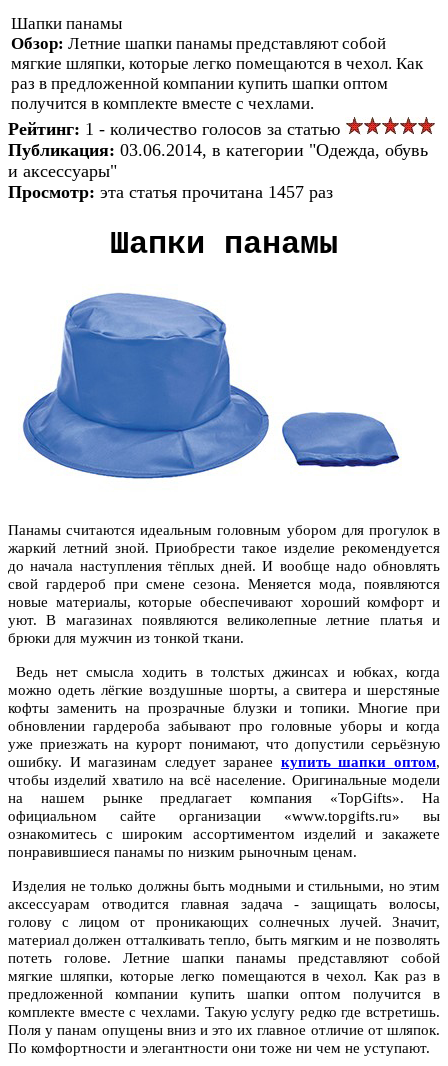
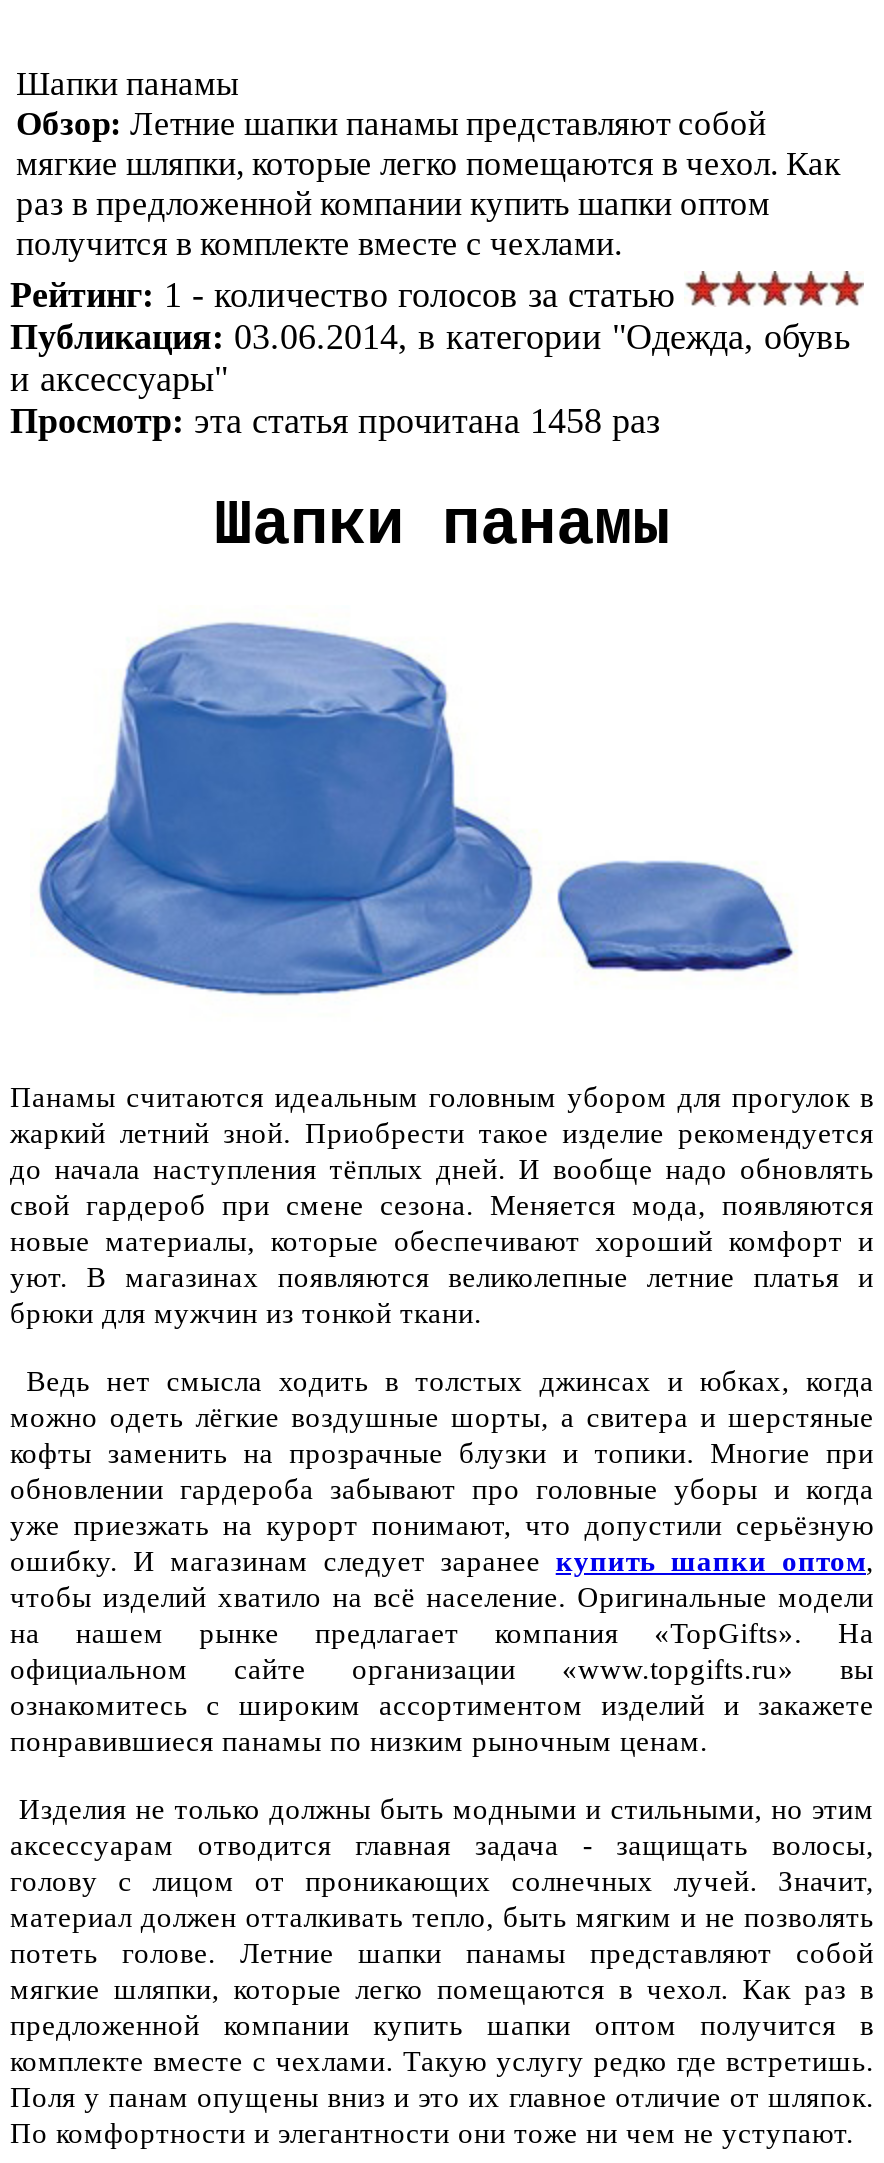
- Просмотр: эта статья прочитана 1457 раз
+ Просмотр: эта статья прочитана 1458 раз
